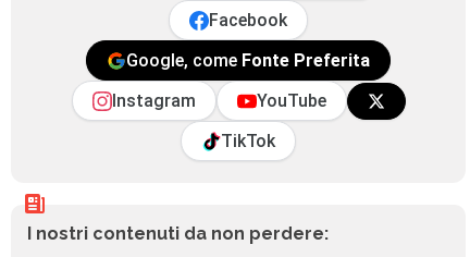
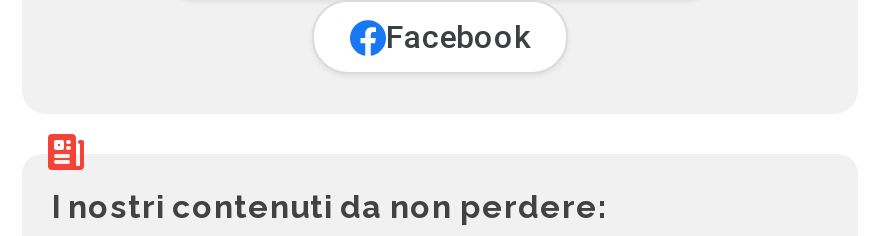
- [image]
- Google, come Fonte Preferita
- Instagram
- YouTube
- TikTok
